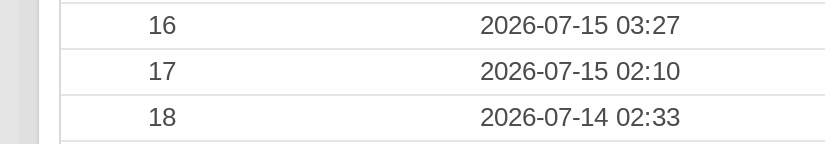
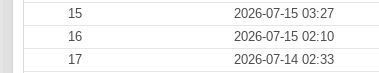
- 16
+ 15

- 17
+ 16

- 18
+ 17
